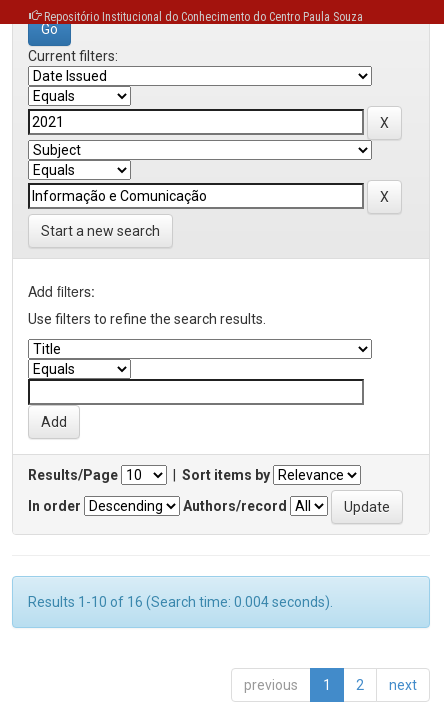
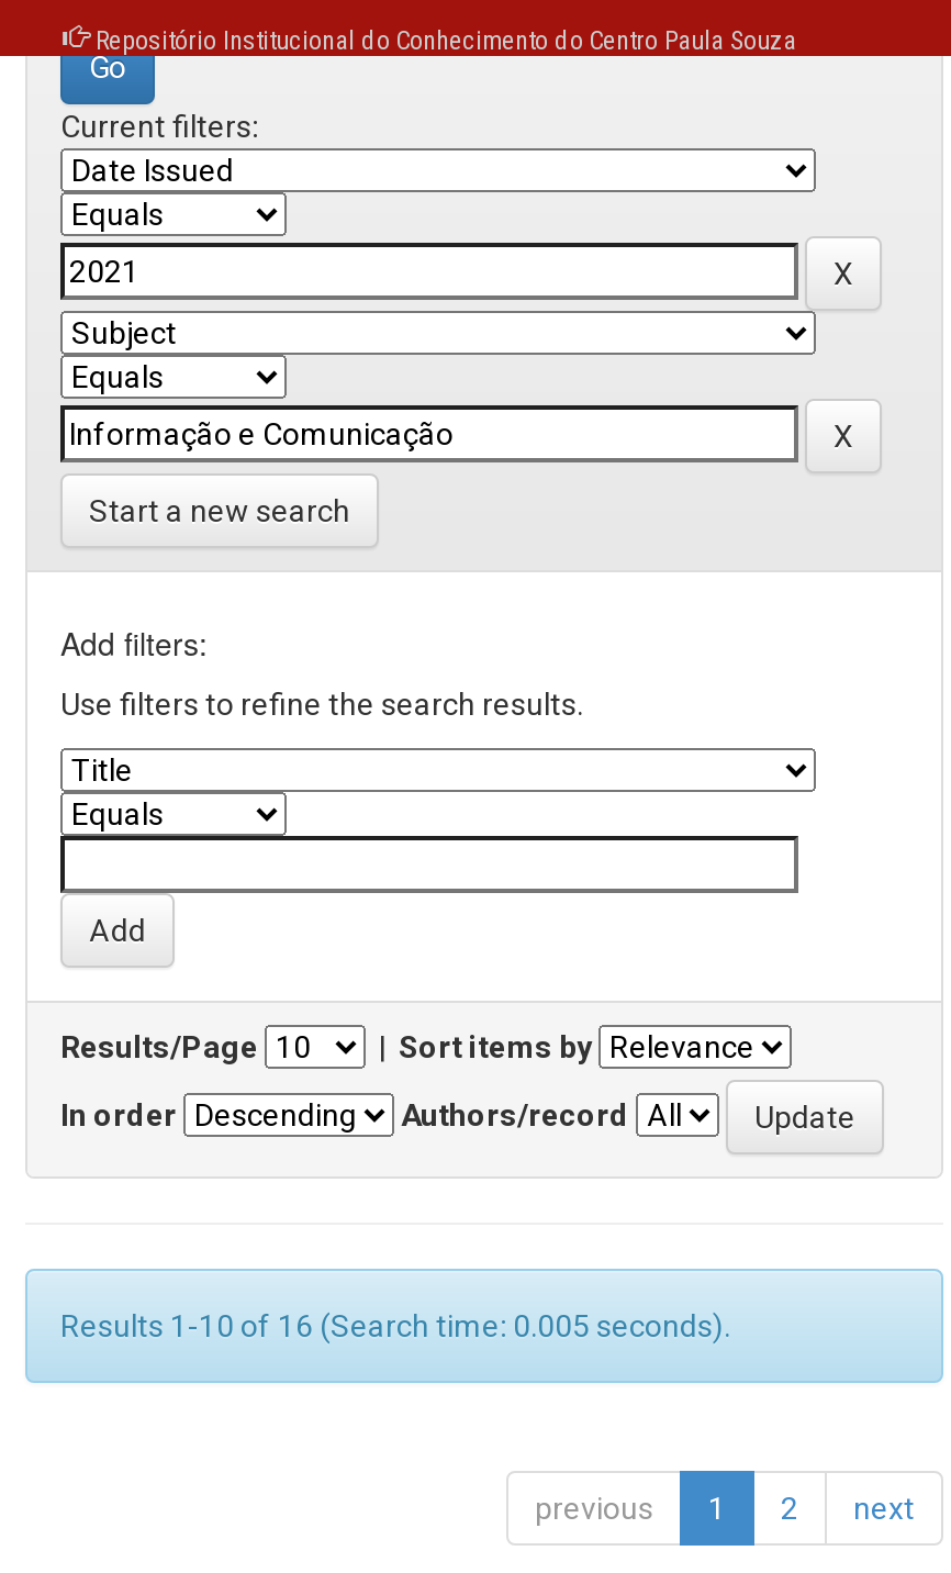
- Results 1-10 of 16 (Search time: 0.004 seconds).
+ Results 1-10 of 16 (Search time: 0.005 seconds).
